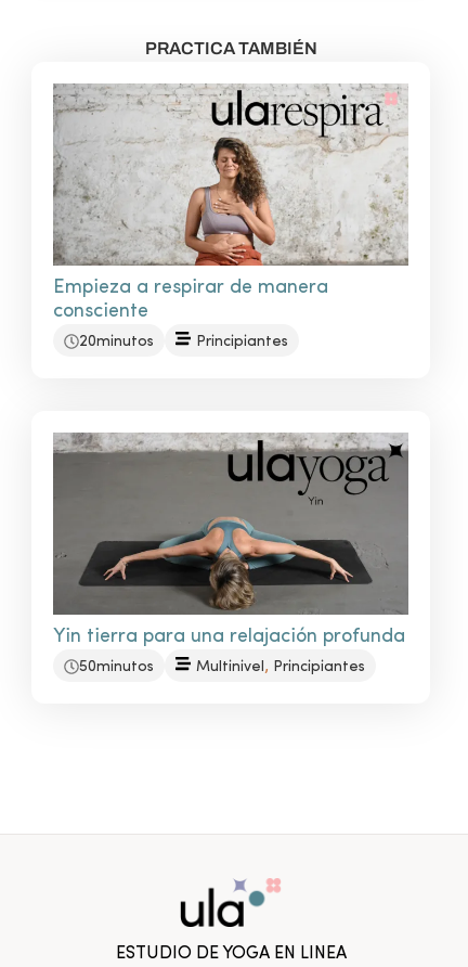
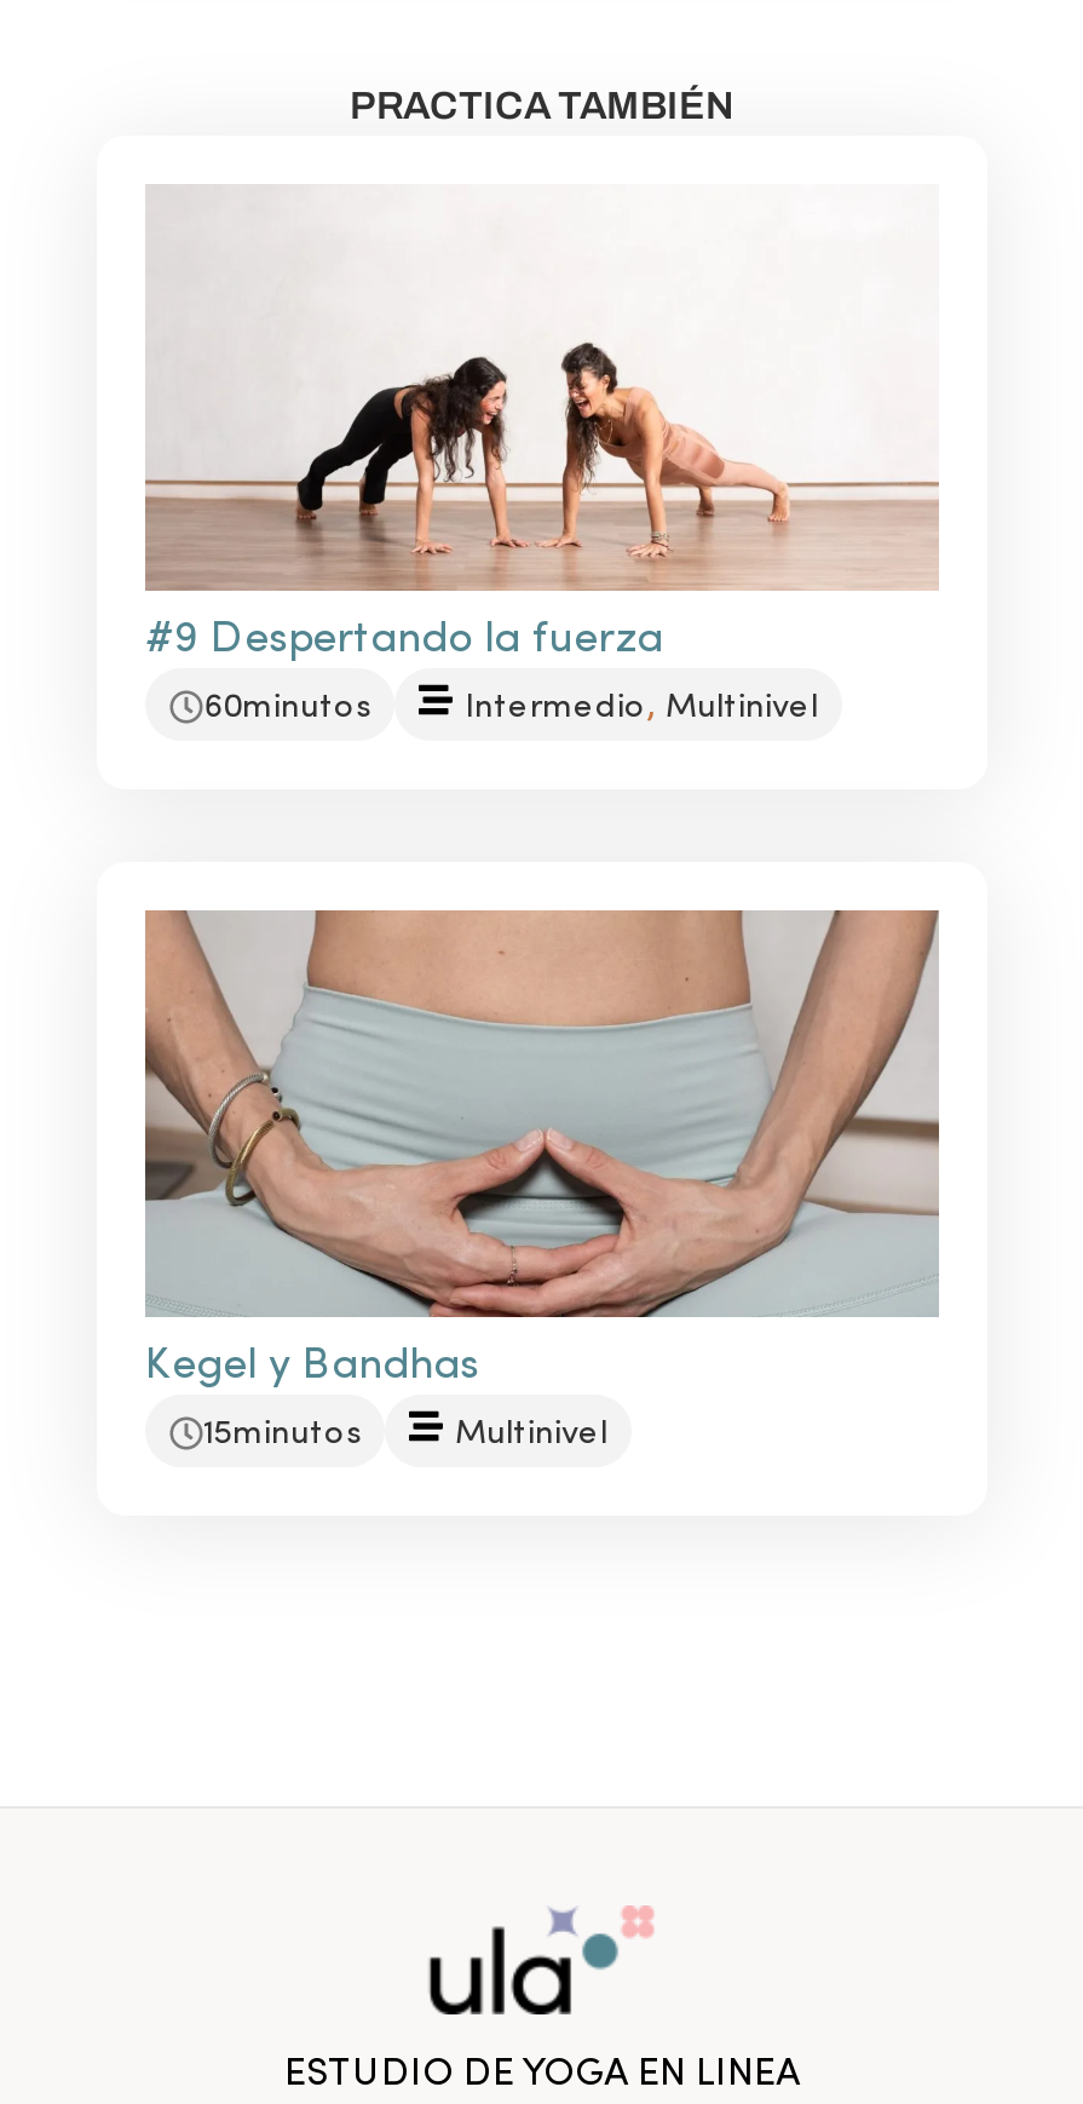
- [image]
- Empieza a respirar de manera
- consciente
+ [image]
+ #9 Despertando la fuerza

- 20minutos
- Principiantes
+ 60minutos
+ Intermedio, Multinivel

- [image]
- Yin tierra para una relajación profunda
+ [image]
+ Kegel y Bandhas

- 50minutos
- Multinivel, Principiantes
+ 15minutos
+ Multinivel
